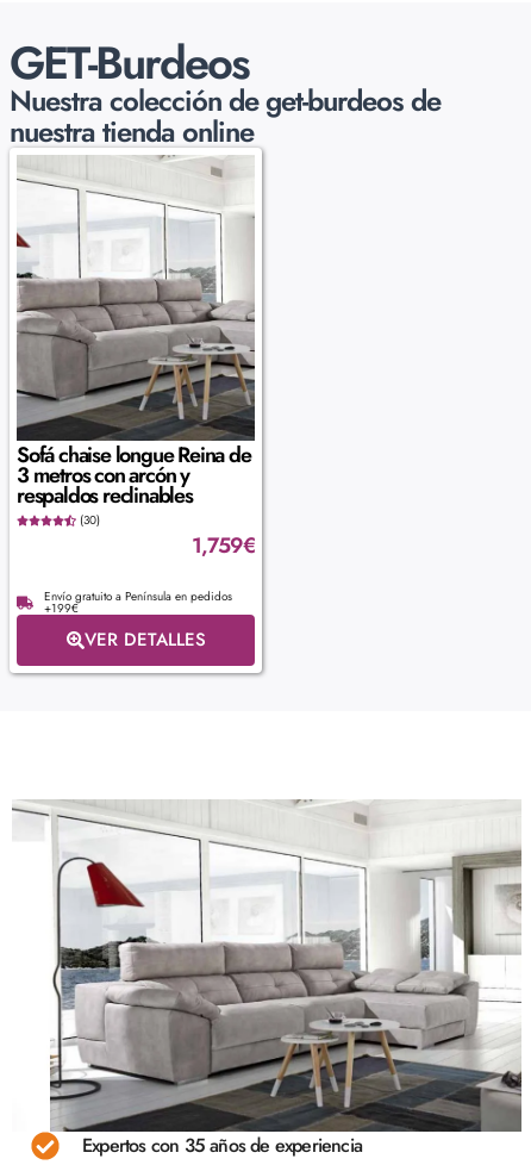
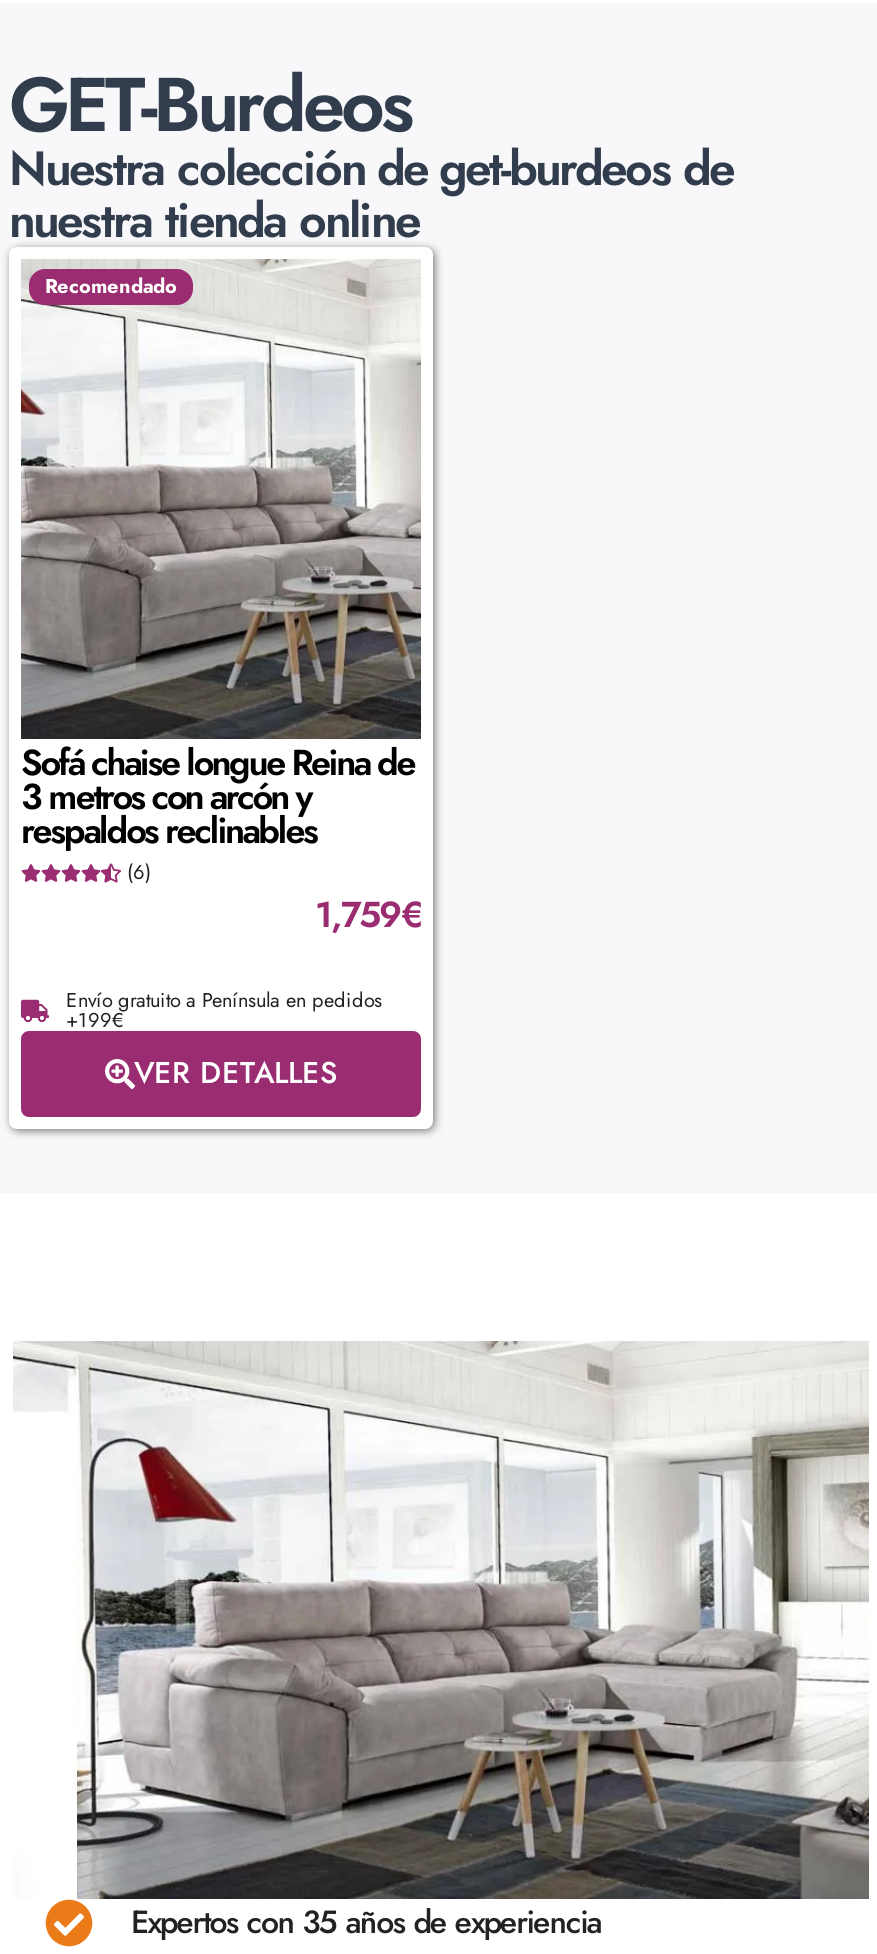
+ Recomendado

- (30)
+ (6)
